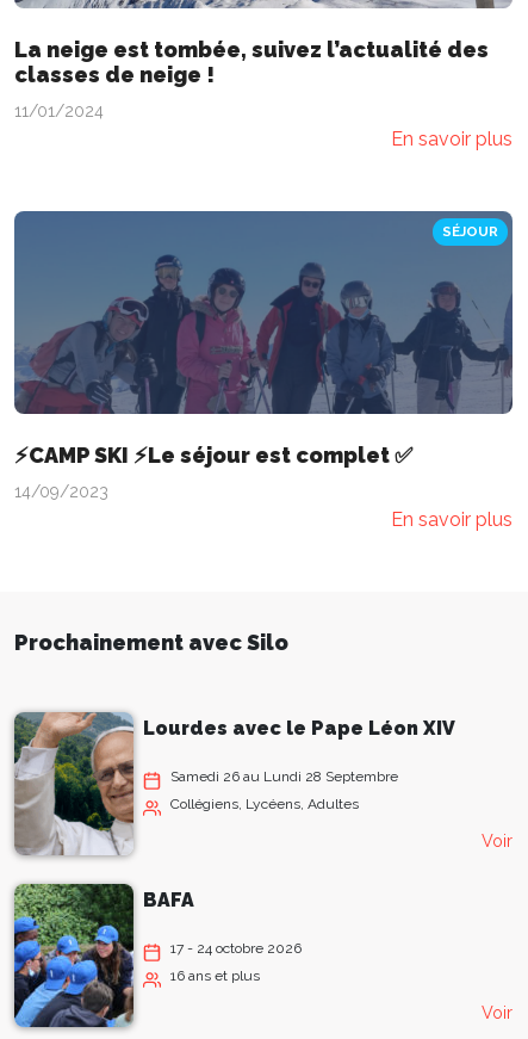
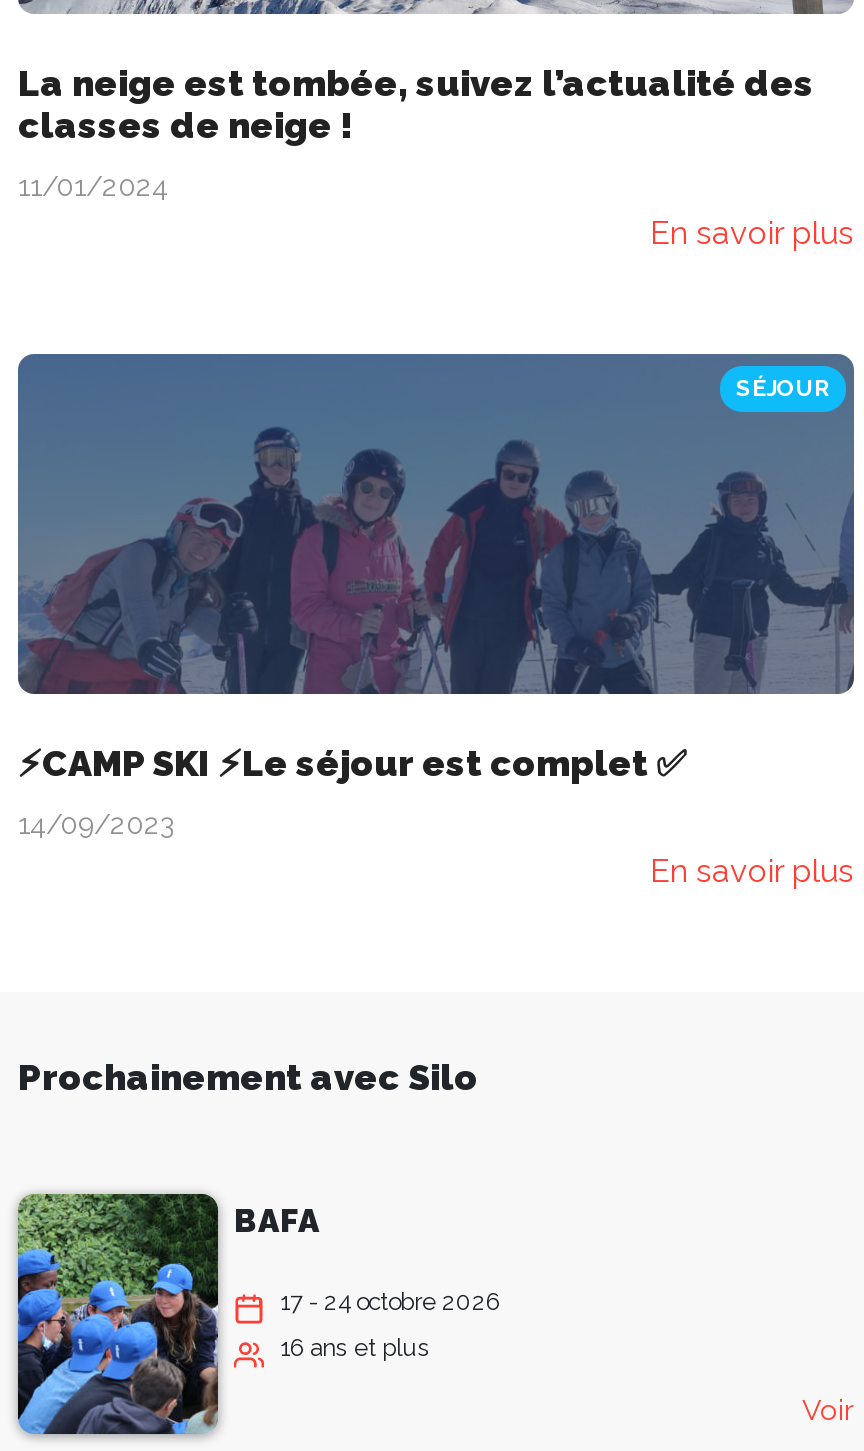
- [image]
- Lourdes avec le Pape Léon XIV
- Samedi 26 au Lundi 28 Septembre
- Collégiens, Lycéens, Adultes
- Voir
